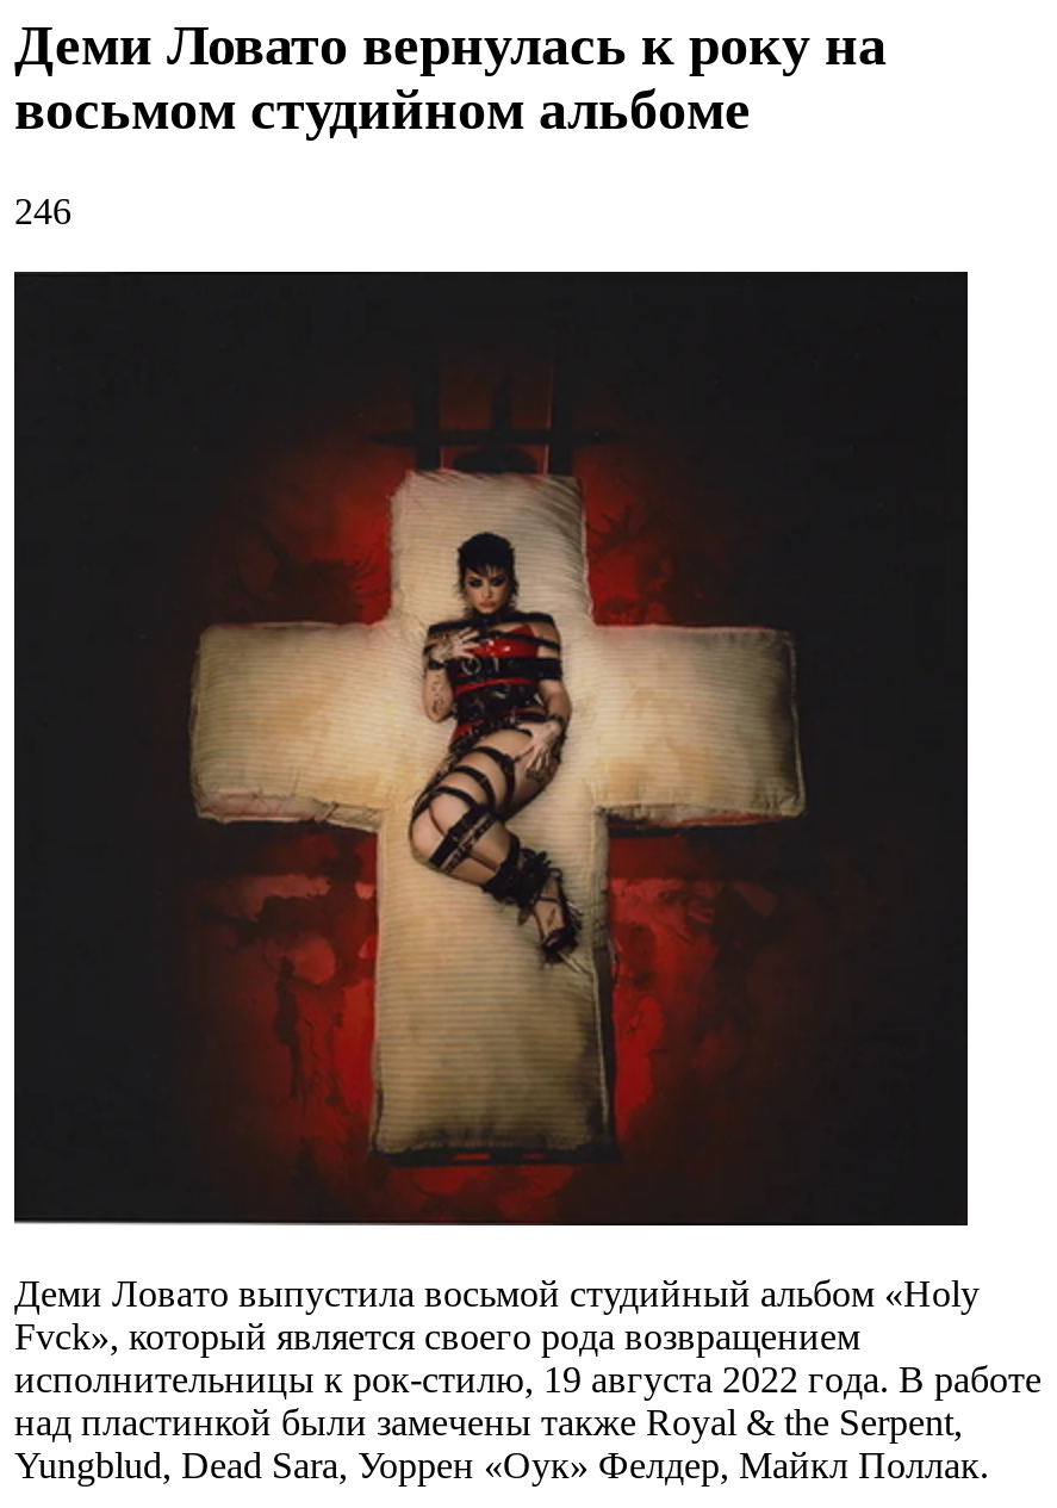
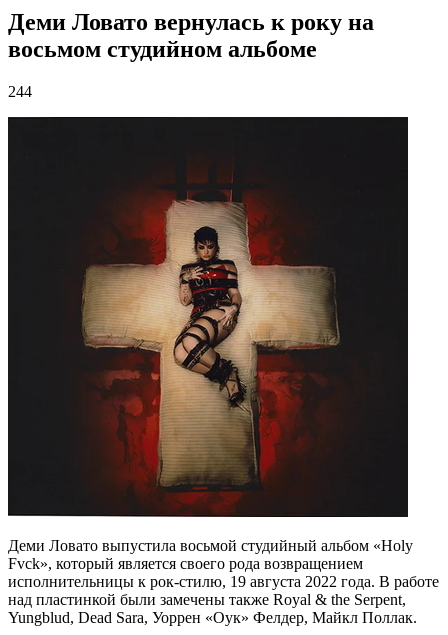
- 246
+ 244
